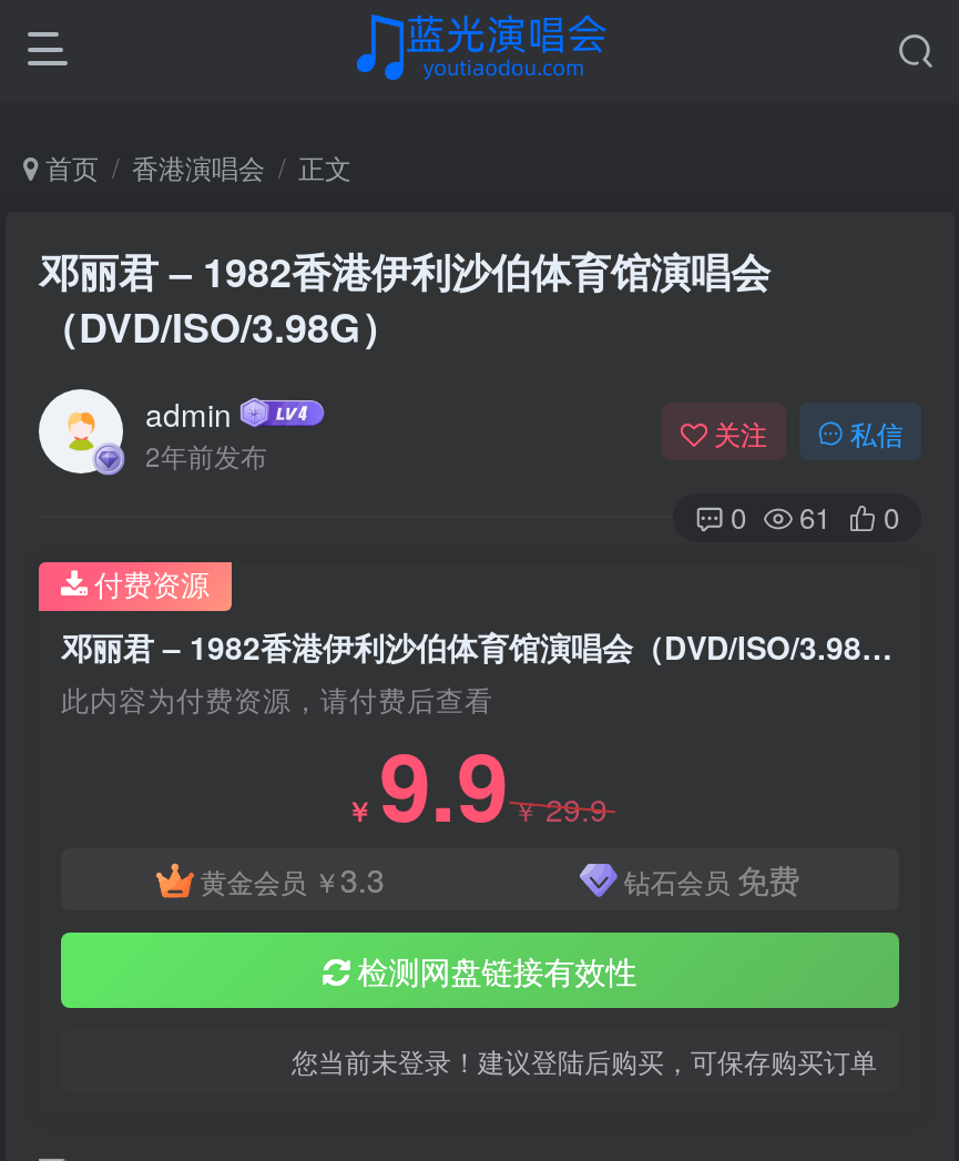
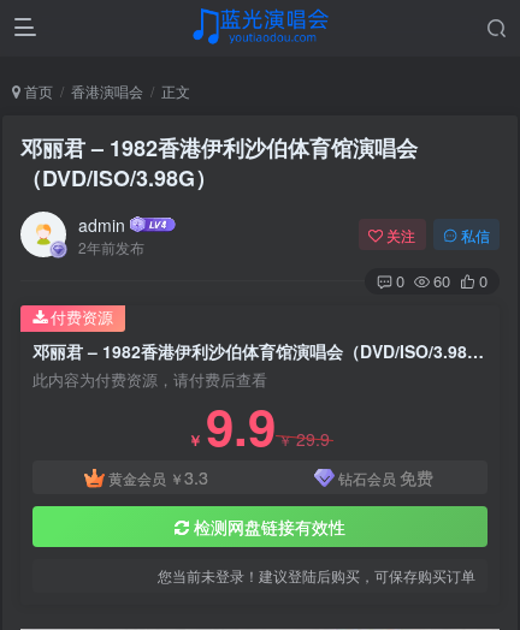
- 0 61 0
+ 0 60 0
